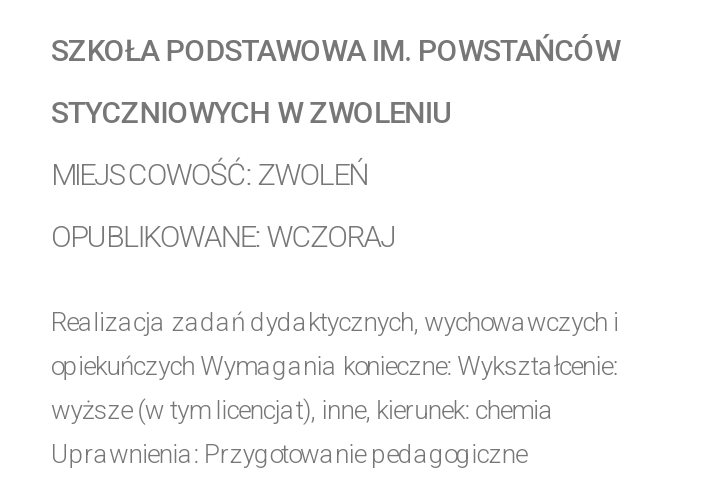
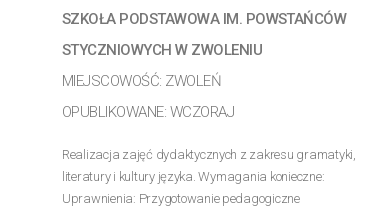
- Realizacja zadań dydaktycznych, wychowawczych i
- opiekuńczych Wymagania konieczne: Wykształcenie:
- wyższe (w tym licencjat), inne, kierunek: chemia
+ Realizacja zajęć dydaktycznych z zakresu gramatyki,
+ literatury i kultury języka. Wymagania konieczne:
